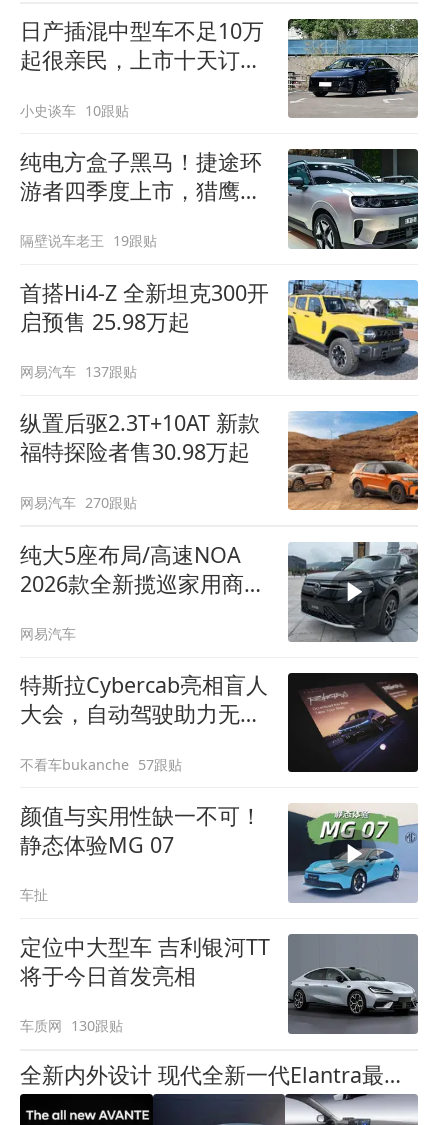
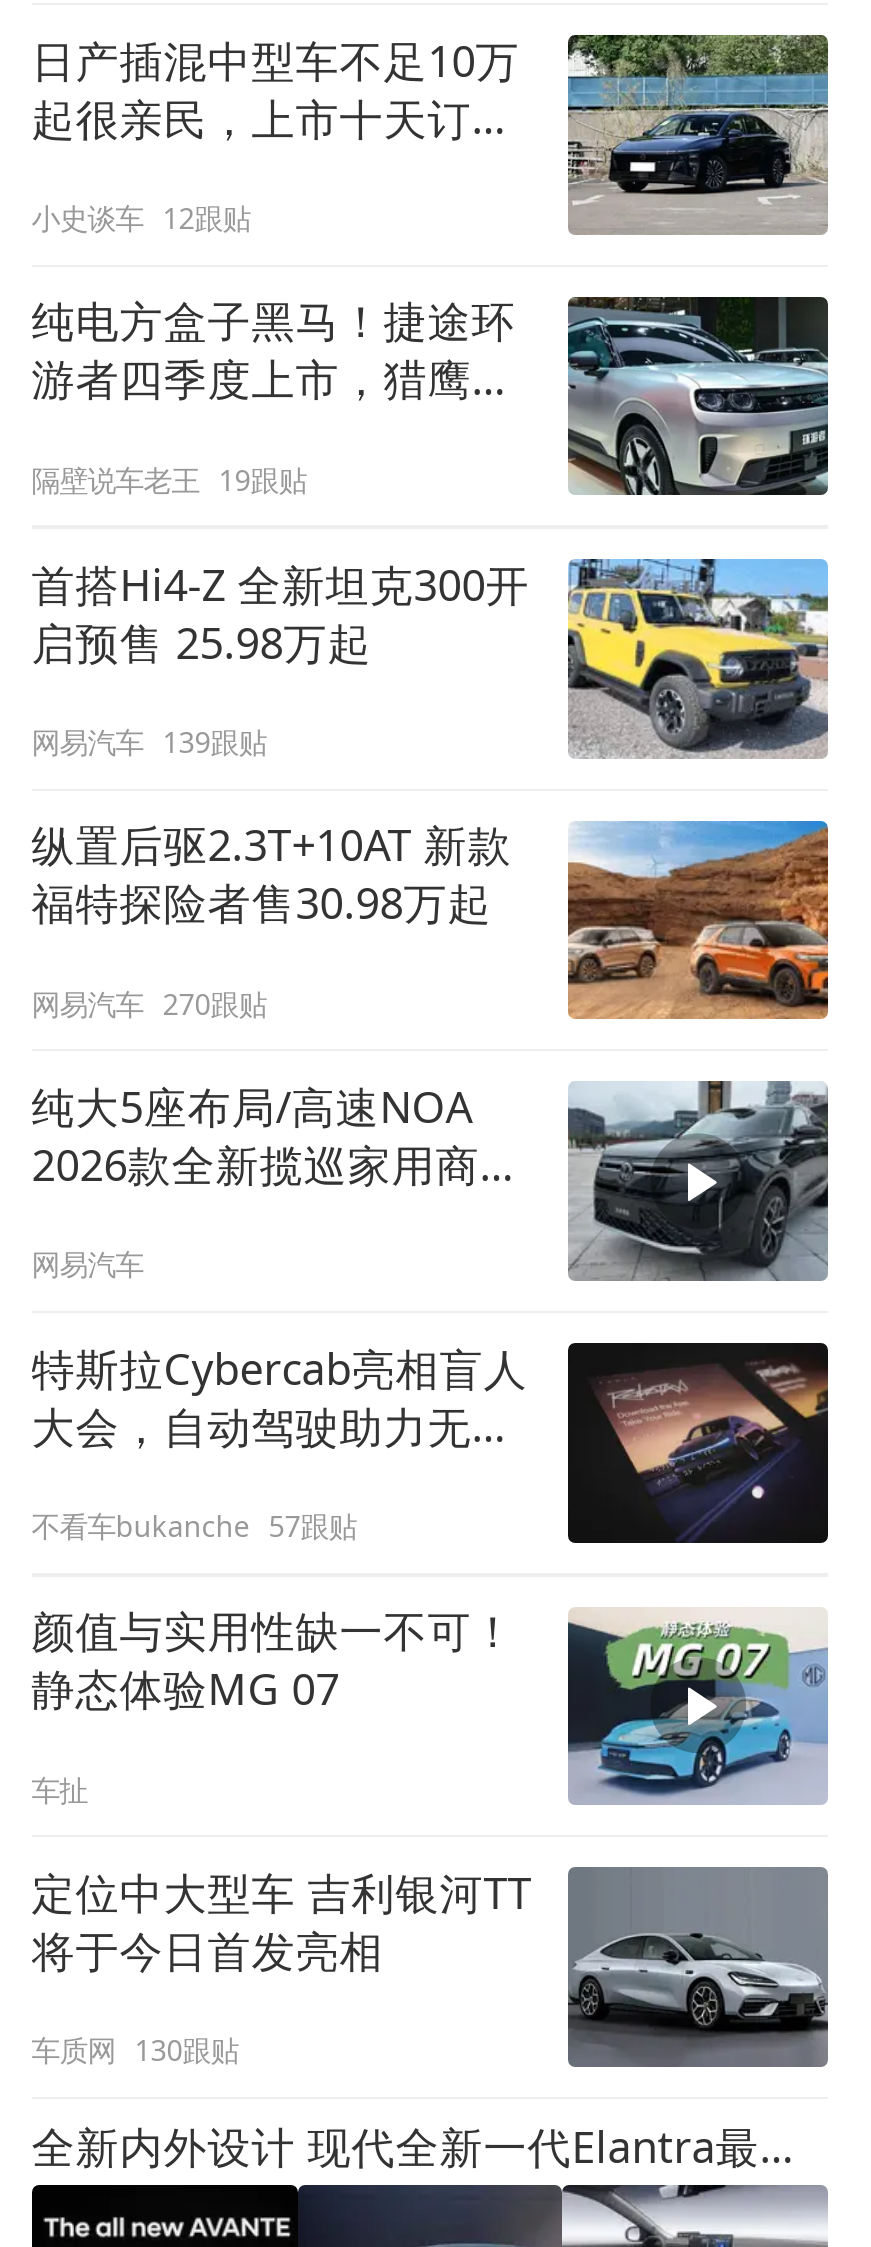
- 小史谈车 10跟贴
+ 小史谈车 12跟贴

- 网易汽车 137跟贴
+ 网易汽车 139跟贴
